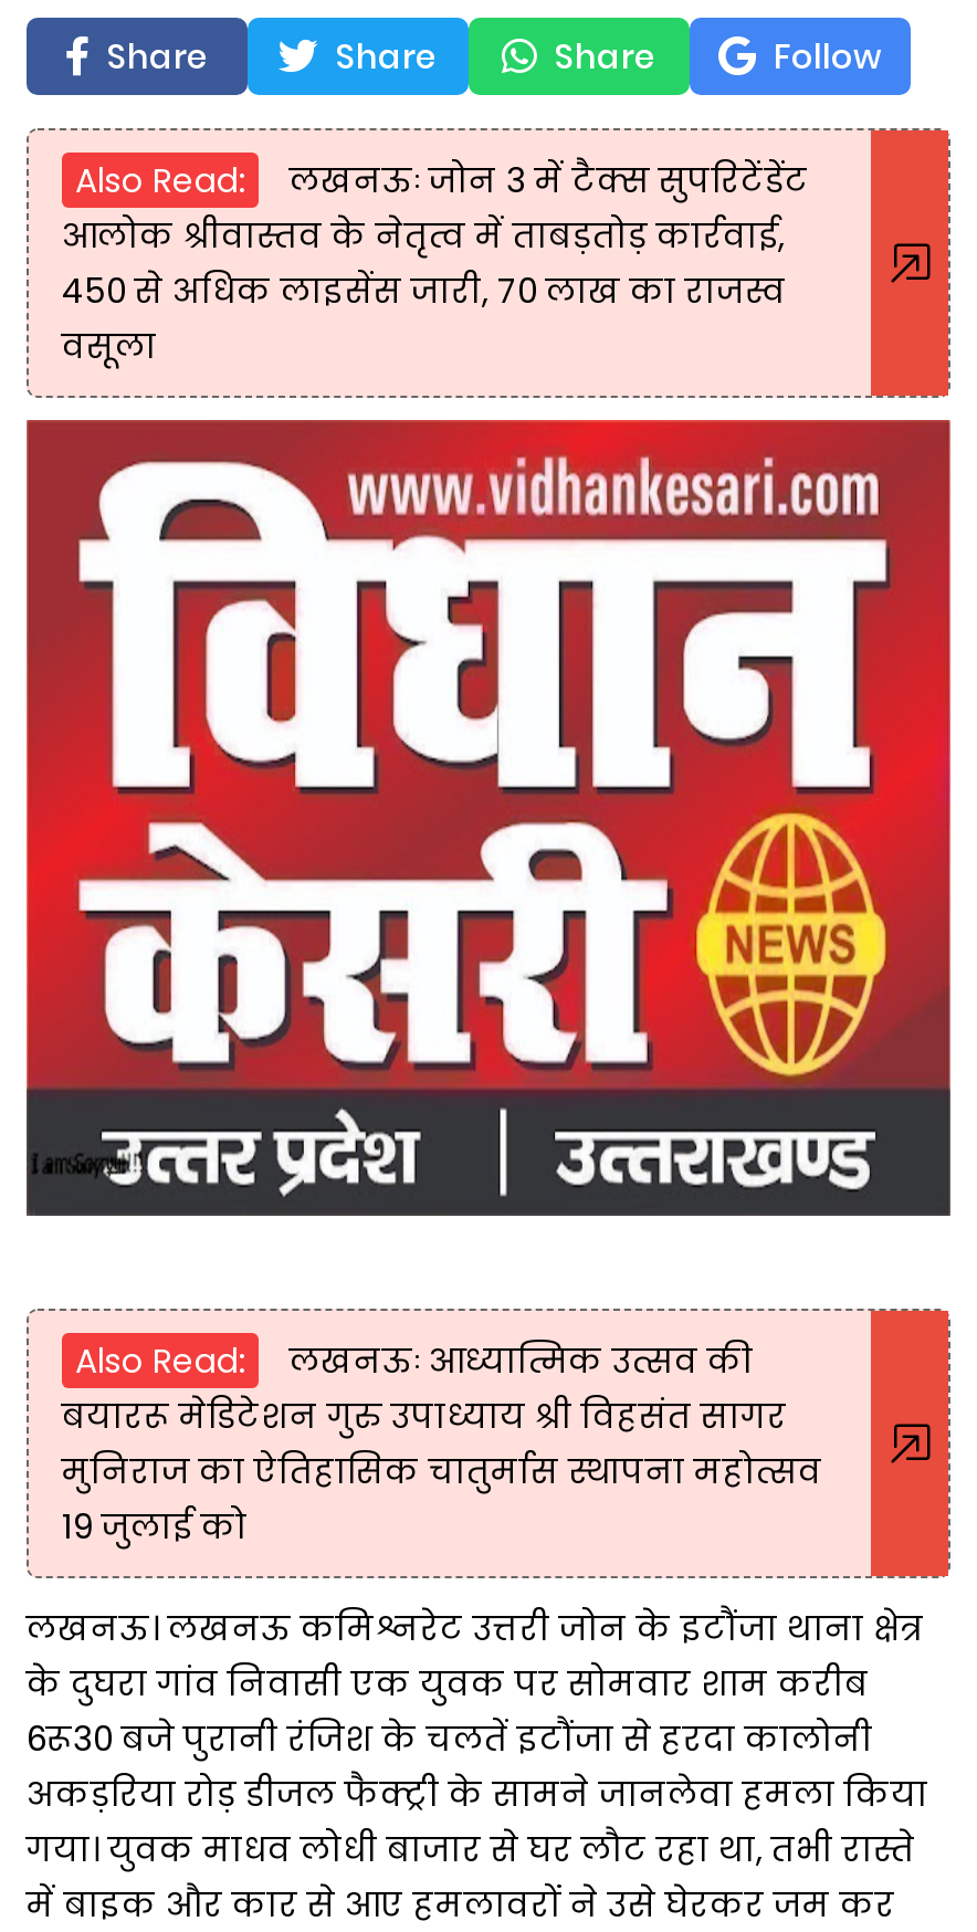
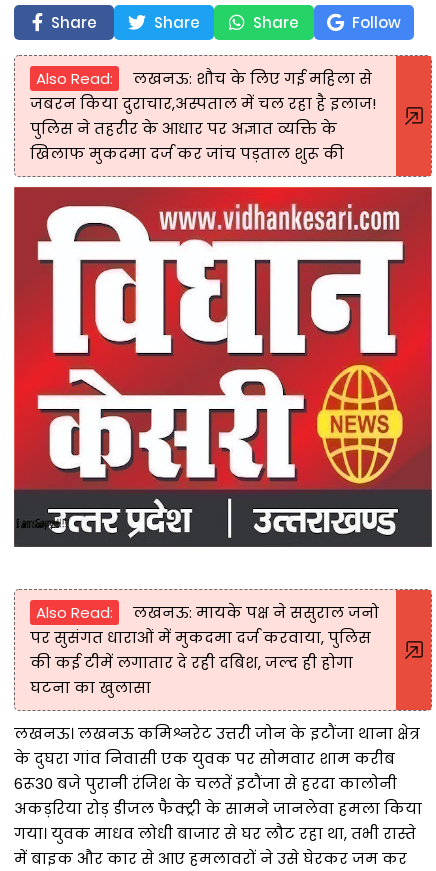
- लखनऊः जोन 3 में टैक्स सुपरिटेंडेंट
- आलोक श्रीवास्तव के नेतृत्व में ताबड़तोड़ कार्रवाई,
- 450 से अधिक लाइसेंस जारी, 70 लाख का राजस्व
- वसूला
+ लखनऊ: शौच के लिए गई महिला से
+ जबरन किया दुराचार,अस्पताल में चल रहा है इलाज!
+ पुलिस ने तहरीर के आधार पर अज्ञात व्यक्ति के
+ खिलाफ मुकदमा दर्ज कर जांच पड़ताल शुरू की

- लखनऊः आध्यात्मिक उत्सव की
- बयाररू मेडिटेशन गुरु उपाध्याय श्री विहसंत सागर
- मुनिराज का ऐतिहासिक चातुर्मास स्थापना महोत्सव
- 19 जुलाई को
+ लखनऊ: मायके पक्ष ने ससुराल जनो
+ पर सुसंगत धाराओं में मुकदमा दर्ज करवाया, पुलिस
+ की कई टीमें लगातार दे रही दबिश, जल्द ही होगा
+ घटना का खुलासा
